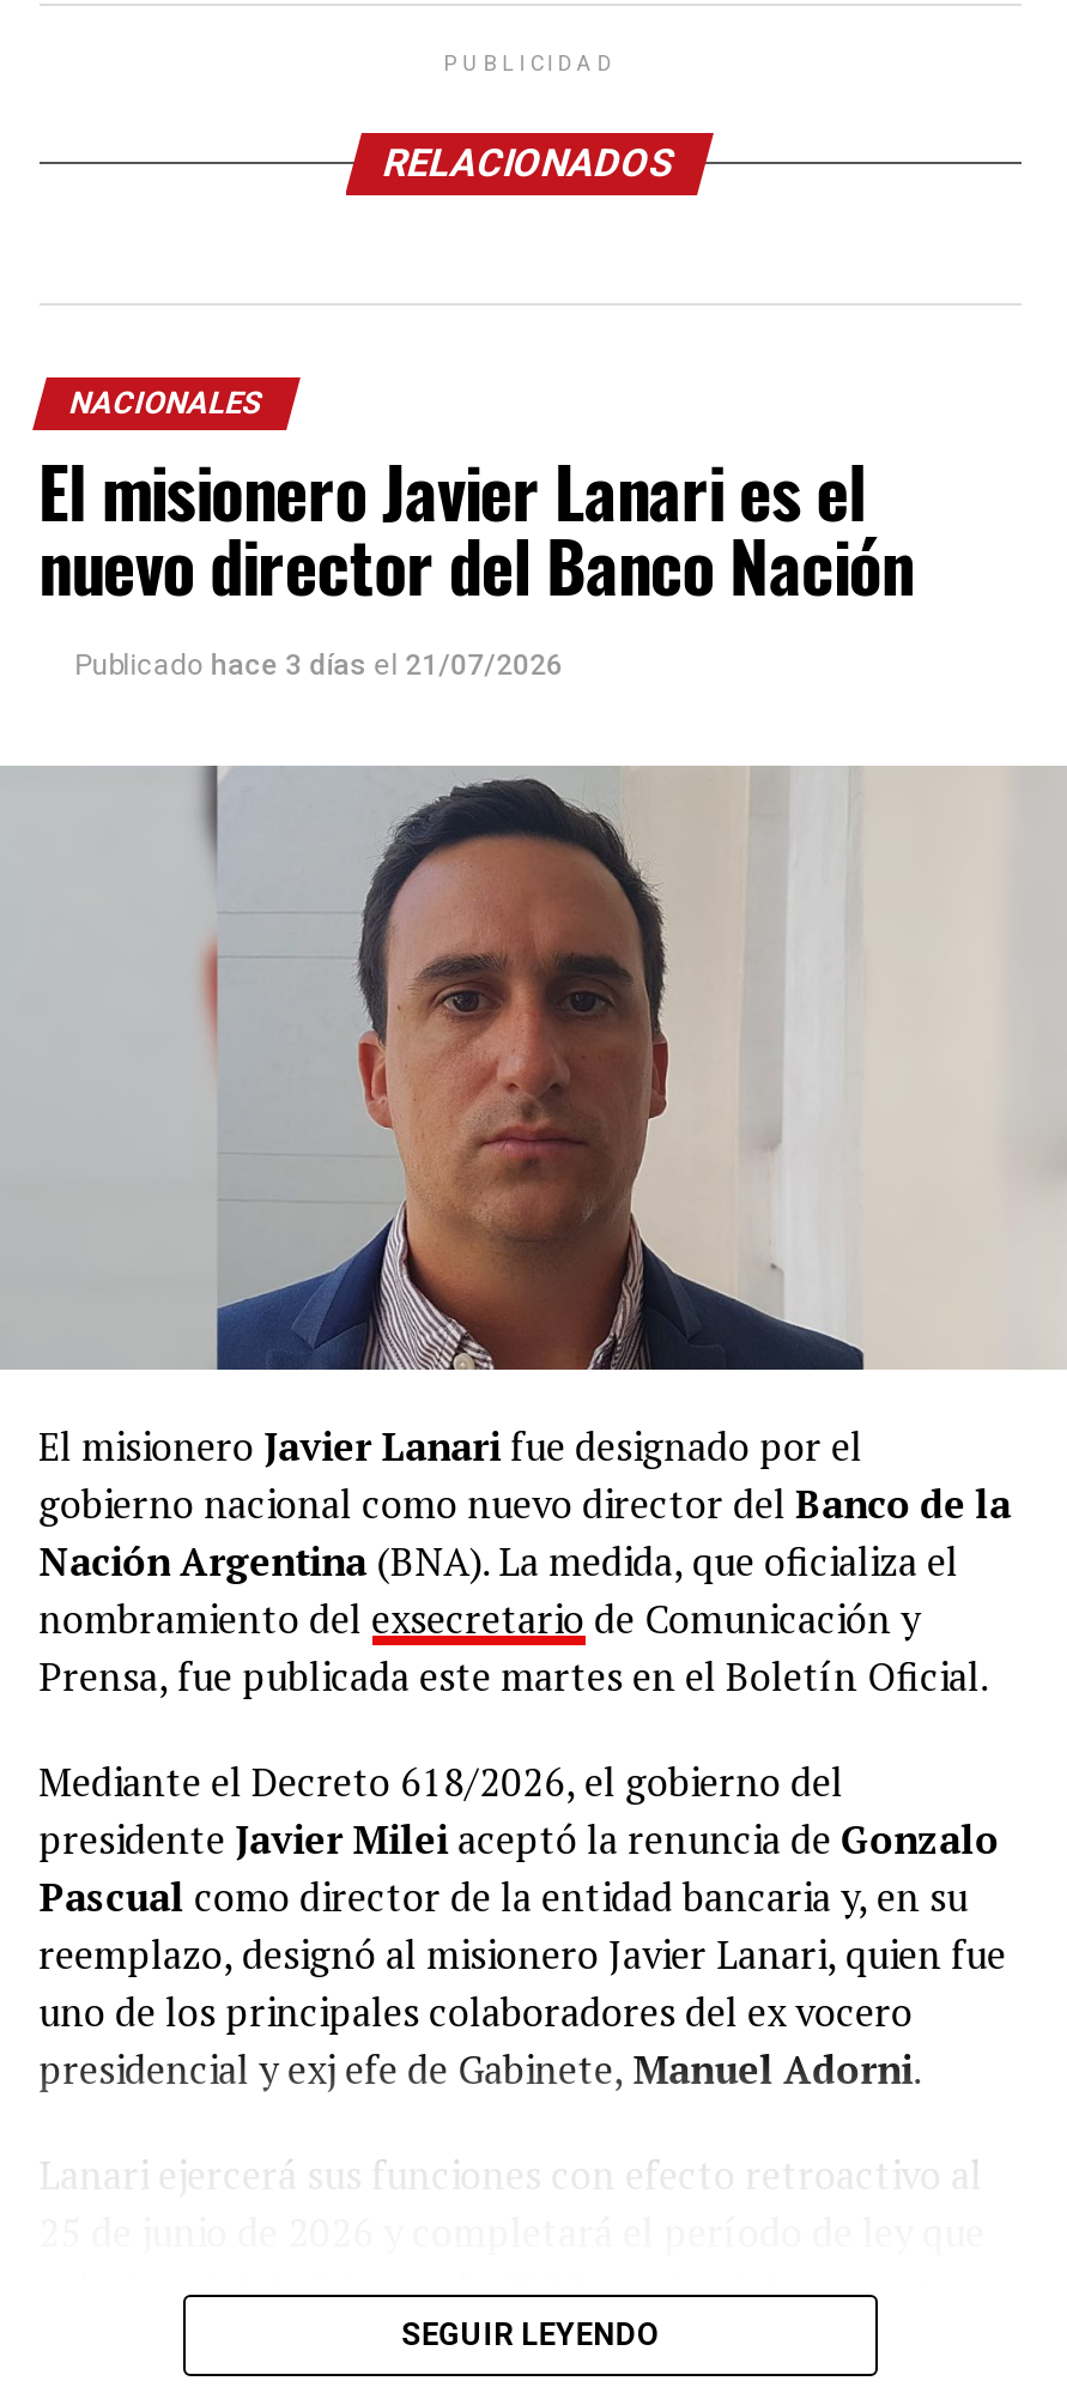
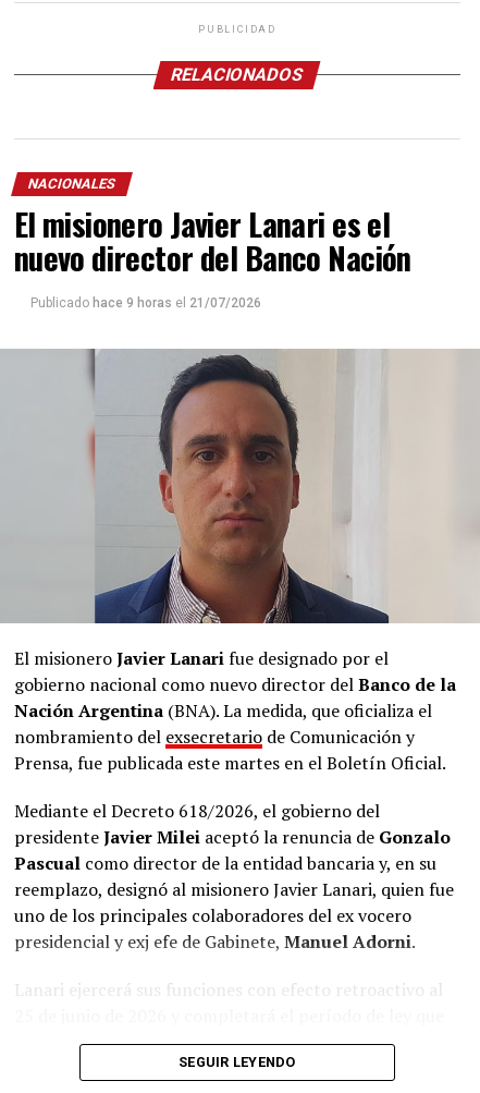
- Publicado hace 3 días el 21/07/2026
+ Publicado hace 9 horas el 21/07/2026
